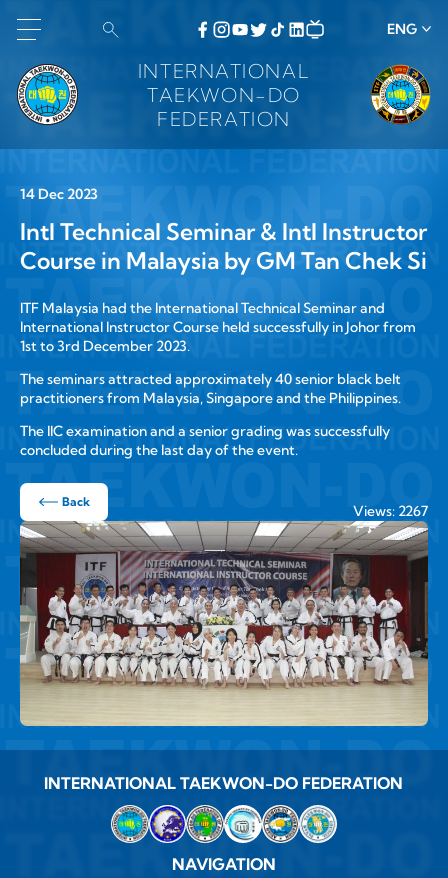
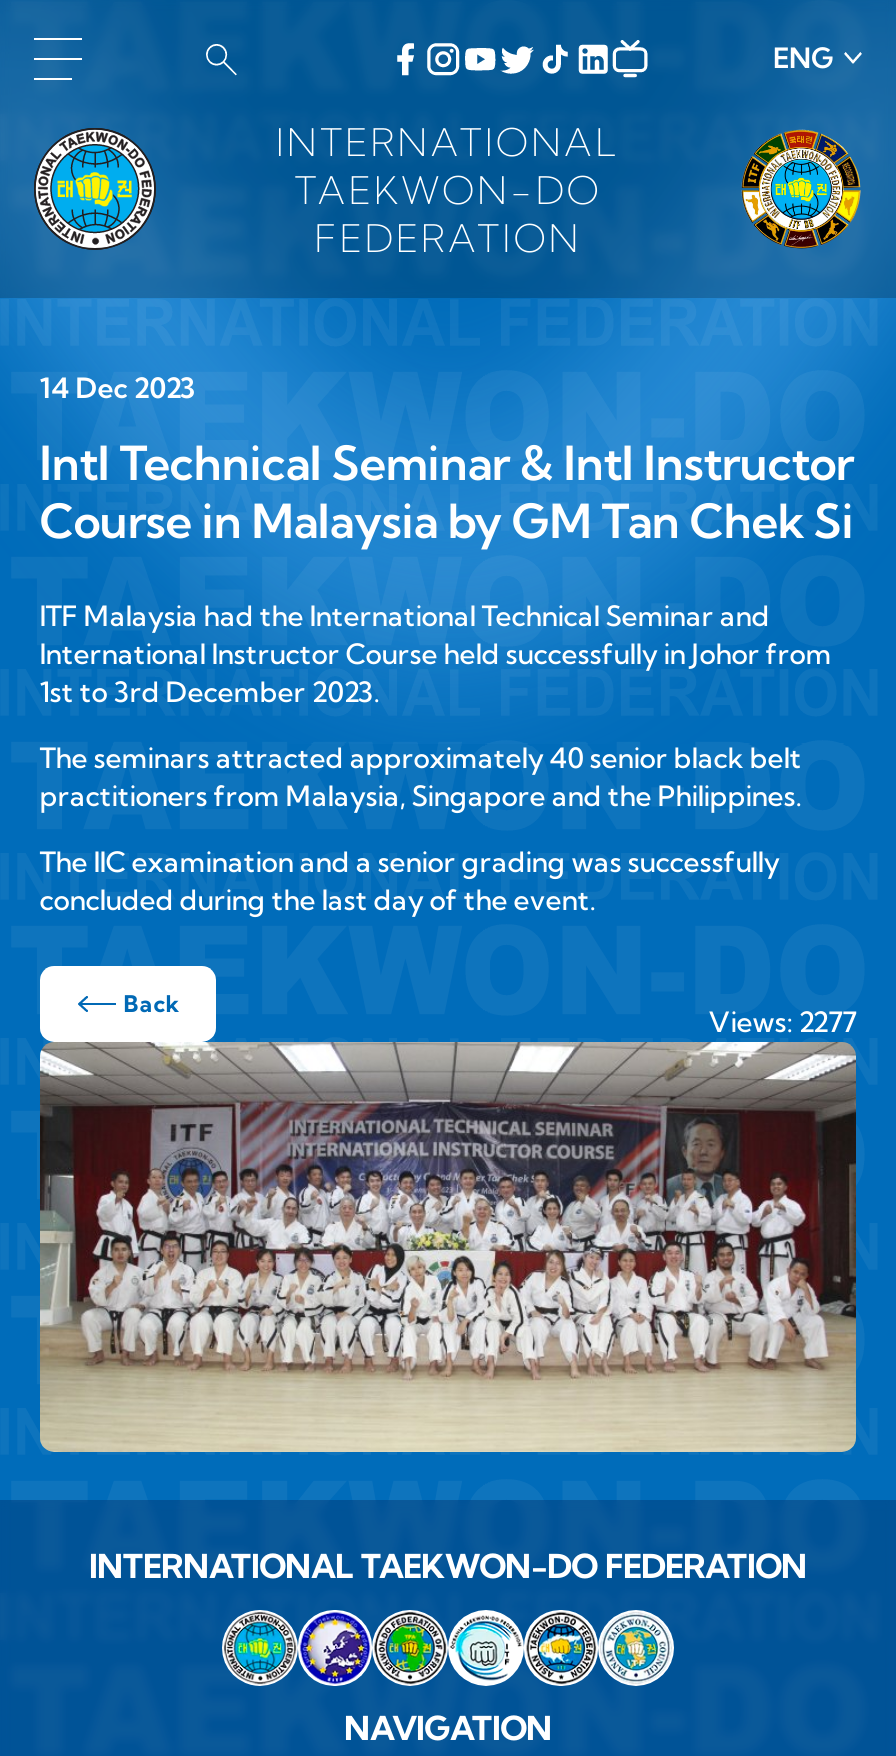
- Views: 2267
+ Views: 2277
